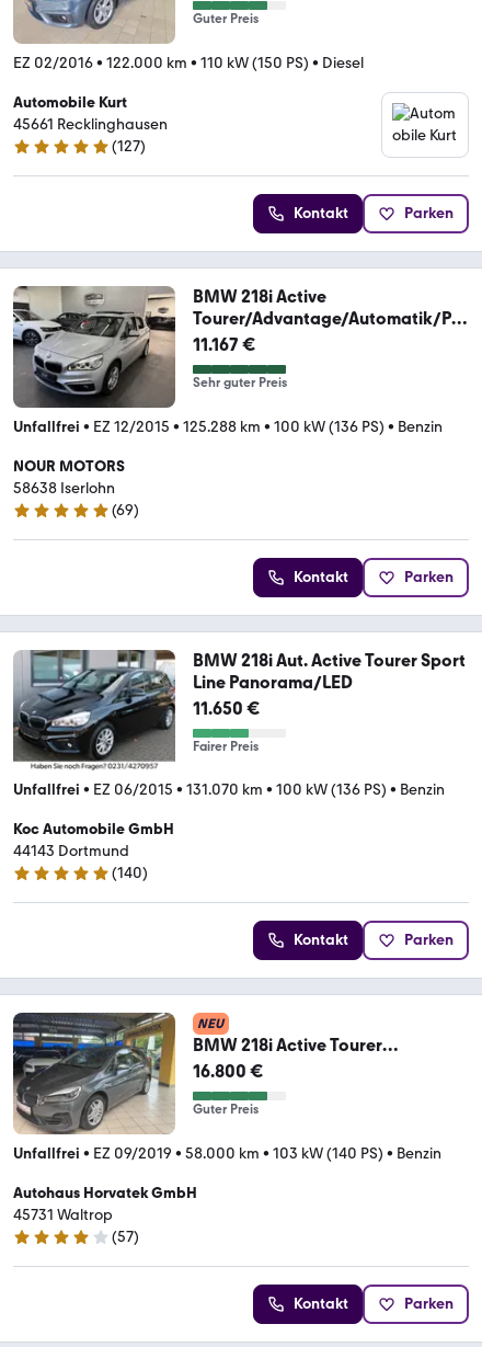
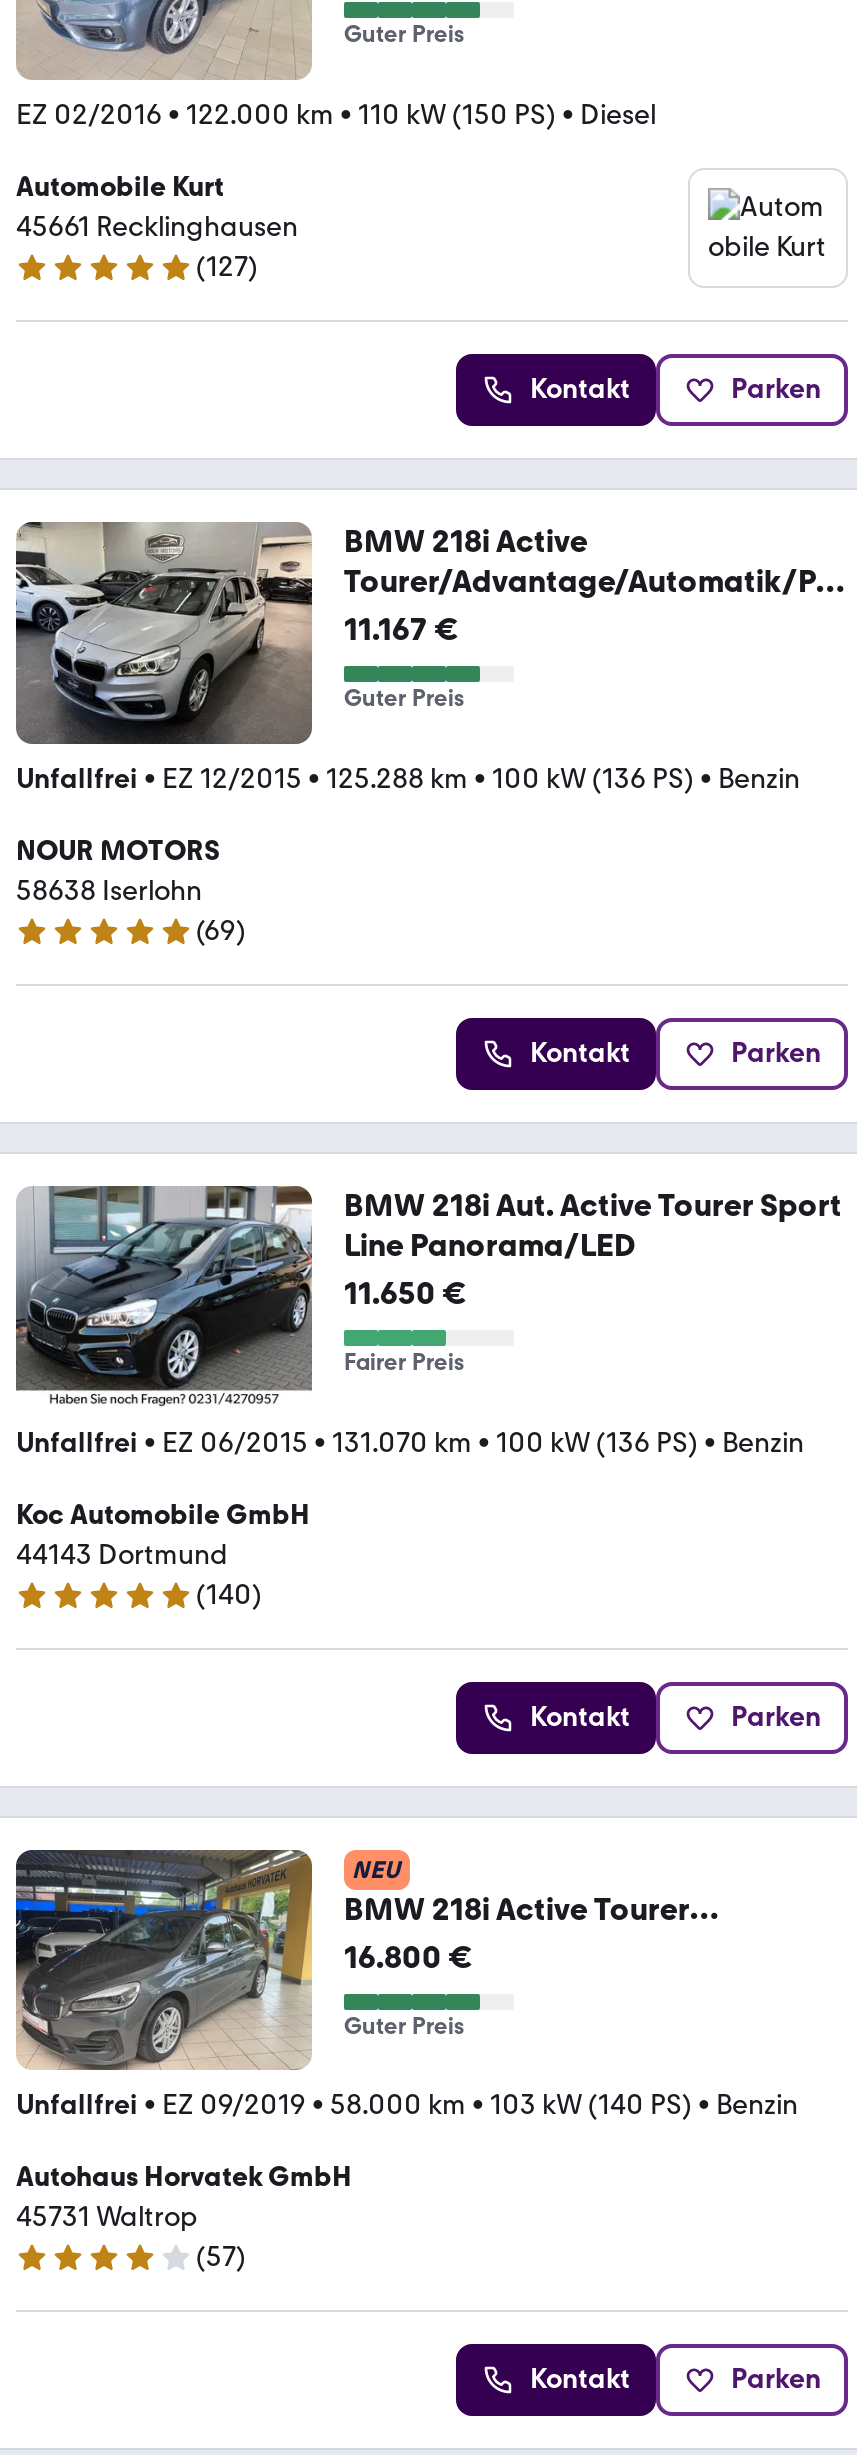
- Sehr guter Preis
+ Guter Preis
